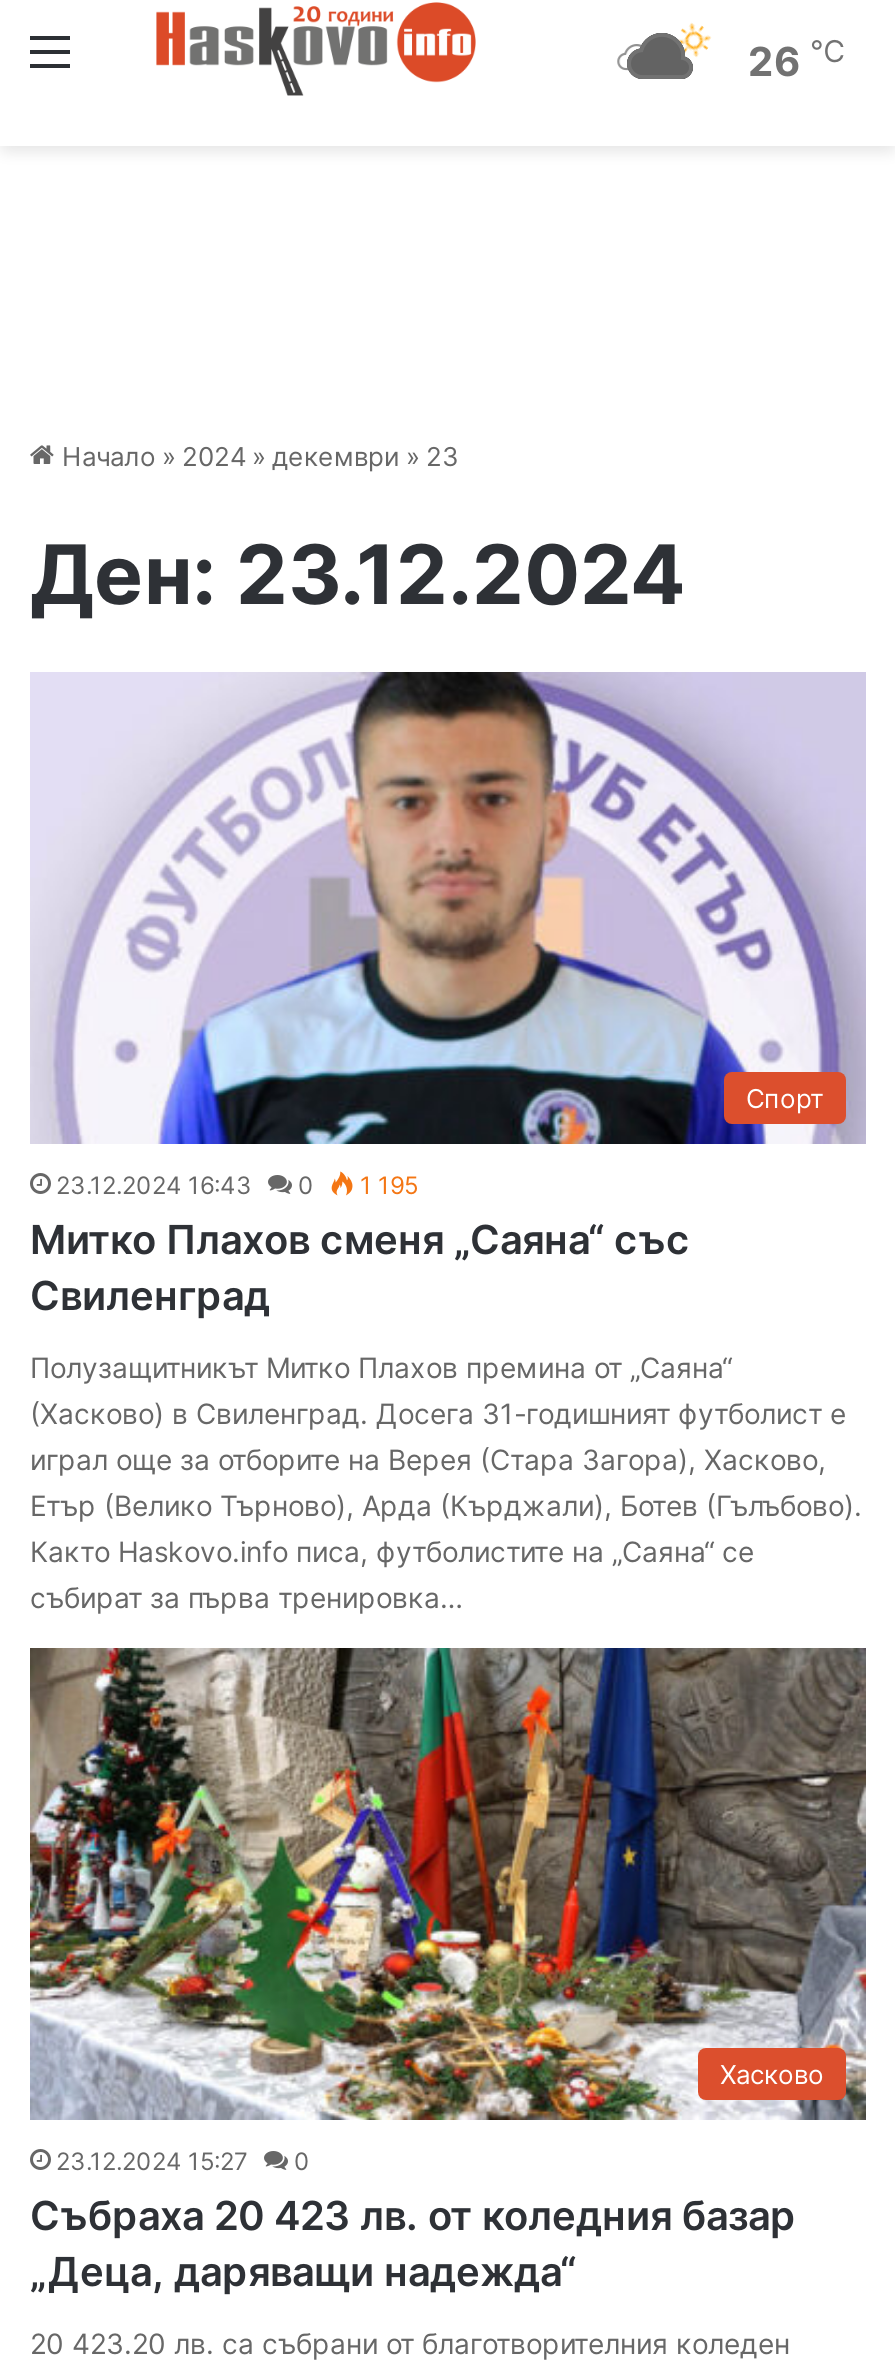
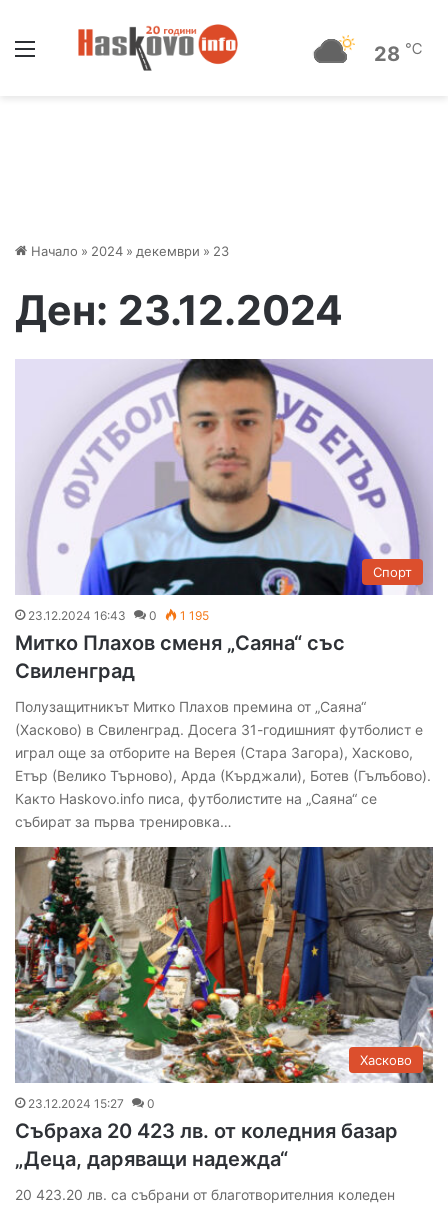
- 26 ℃
+ 28 ℃
